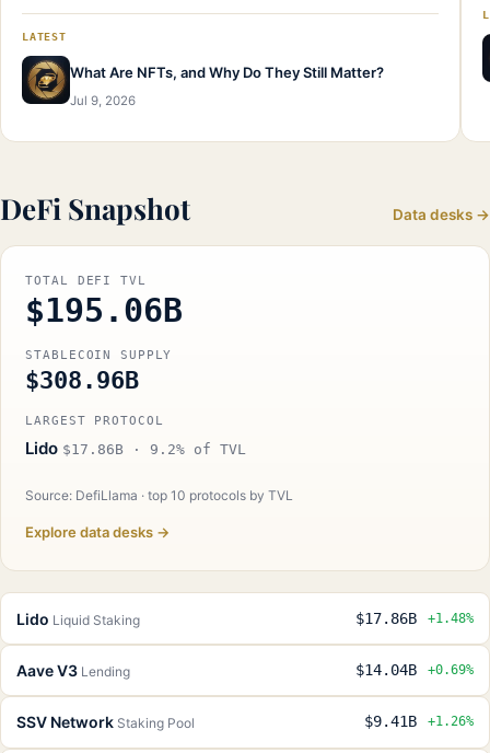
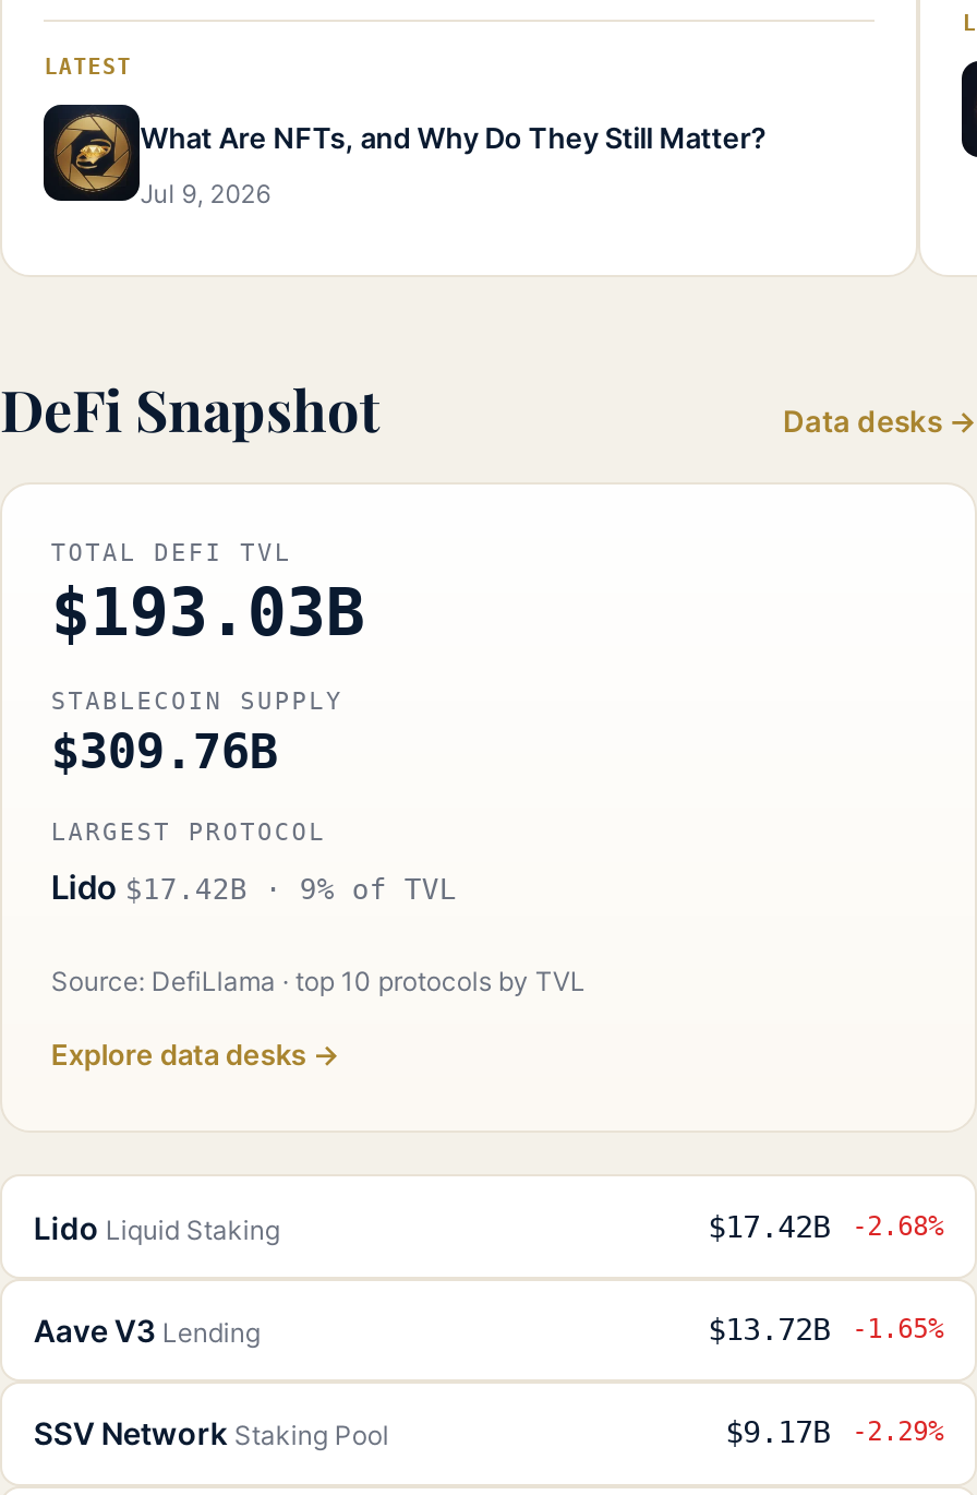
- $195.06B
+ $193.03B

- $308.96B
+ $309.76B

- Lido $17.86B · 9.2% of TVL
+ Lido $17.42B · 9% of TVL

- $17.86B
- +1.48%
+ $17.42B
+ -2.68%

- $14.04B
- +0.69%
+ $13.72B
+ -1.65%

- $9.41B
- +1.26%
+ $9.17B
+ -2.29%
